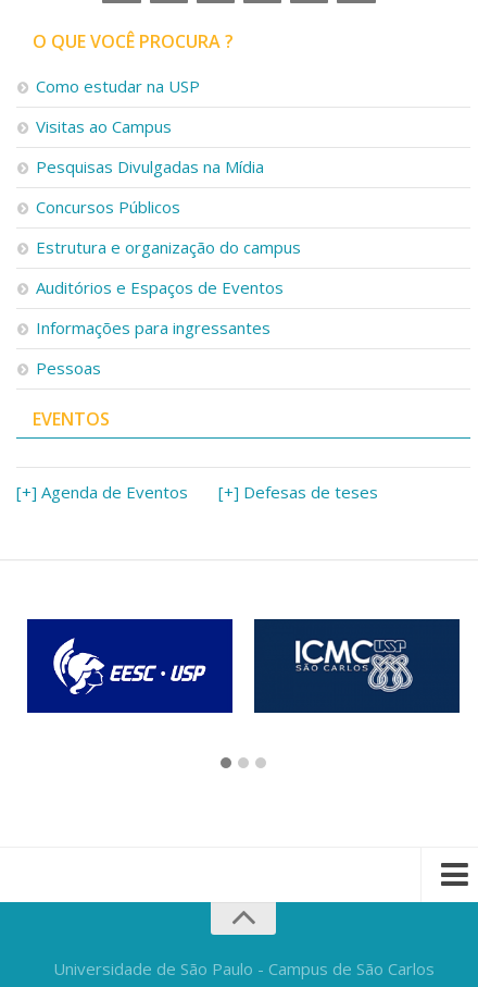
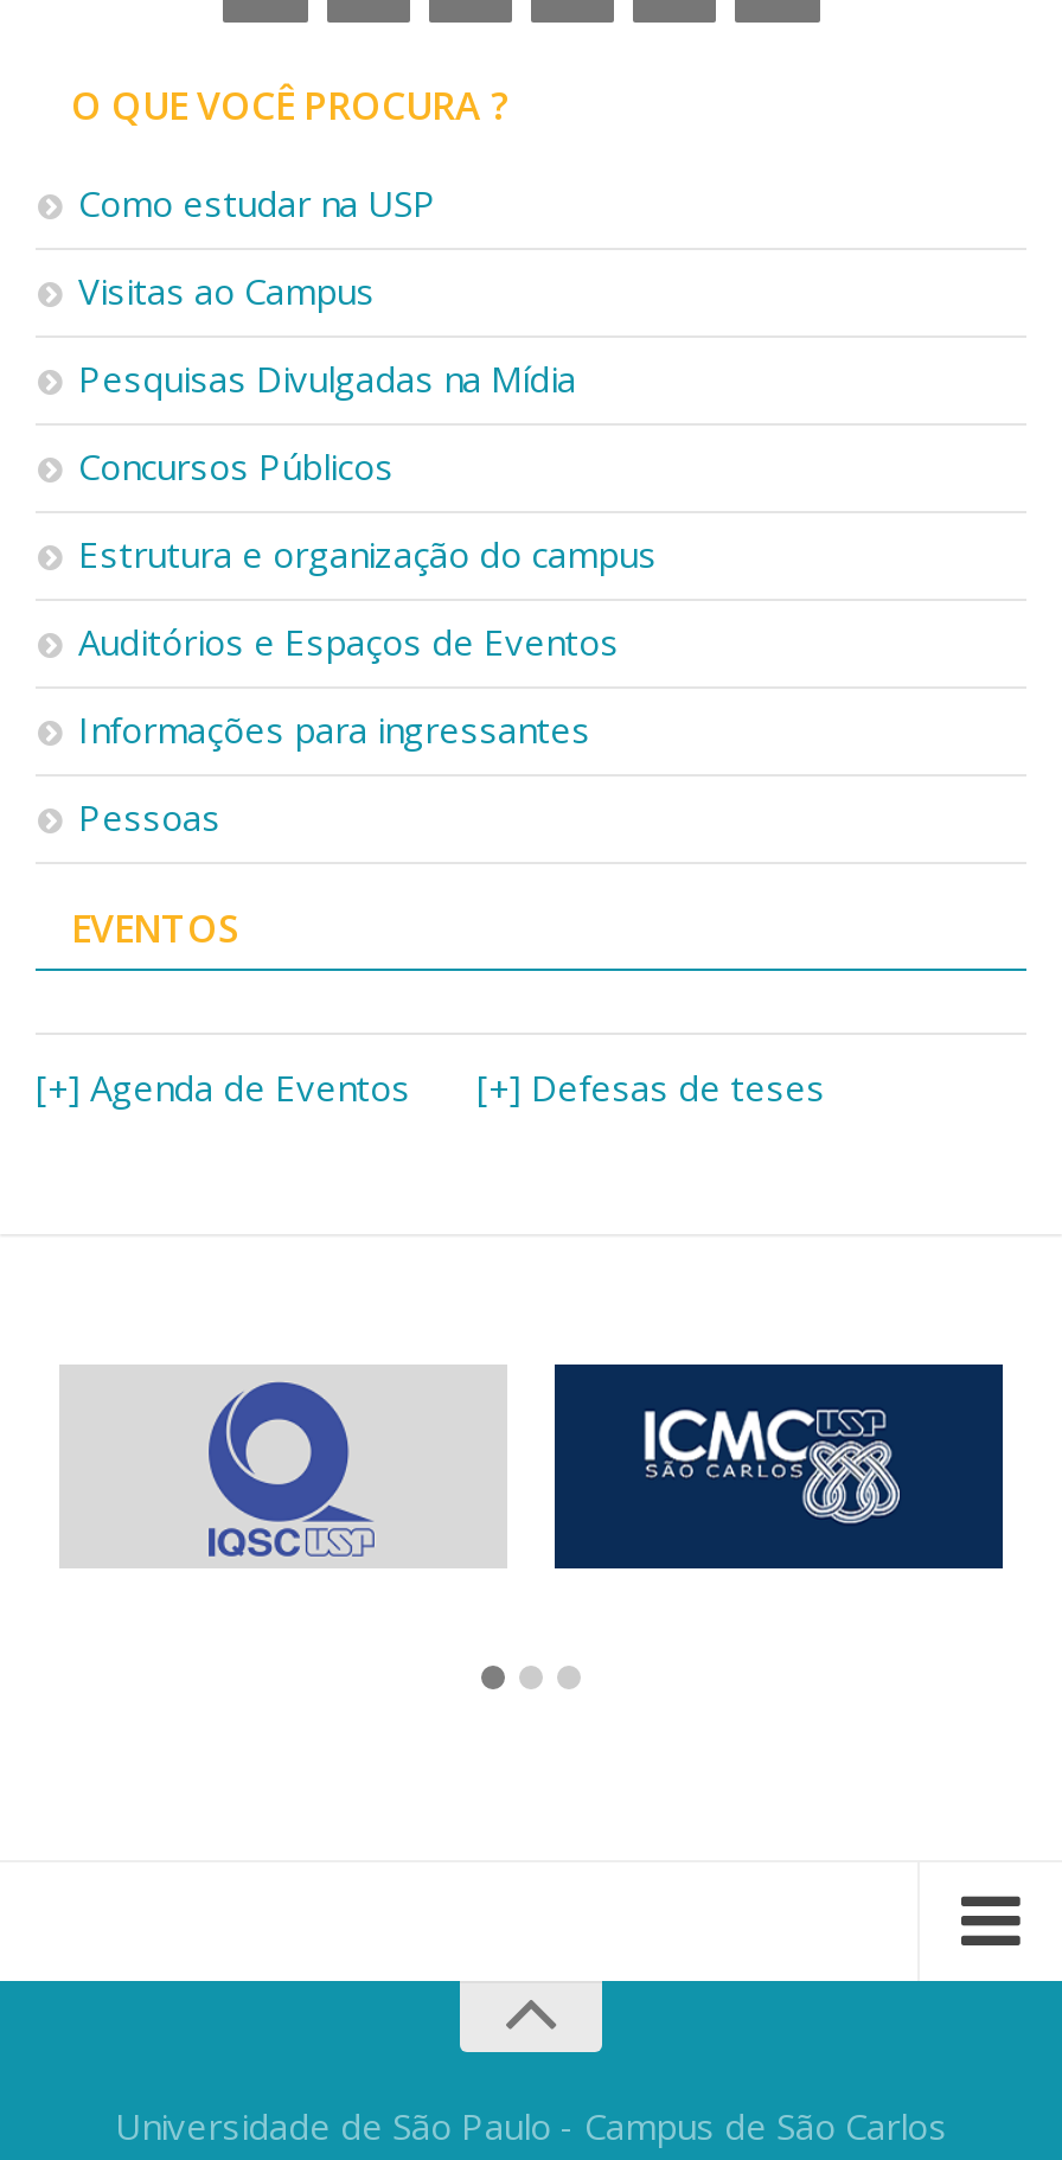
- [image]
+ [image]
